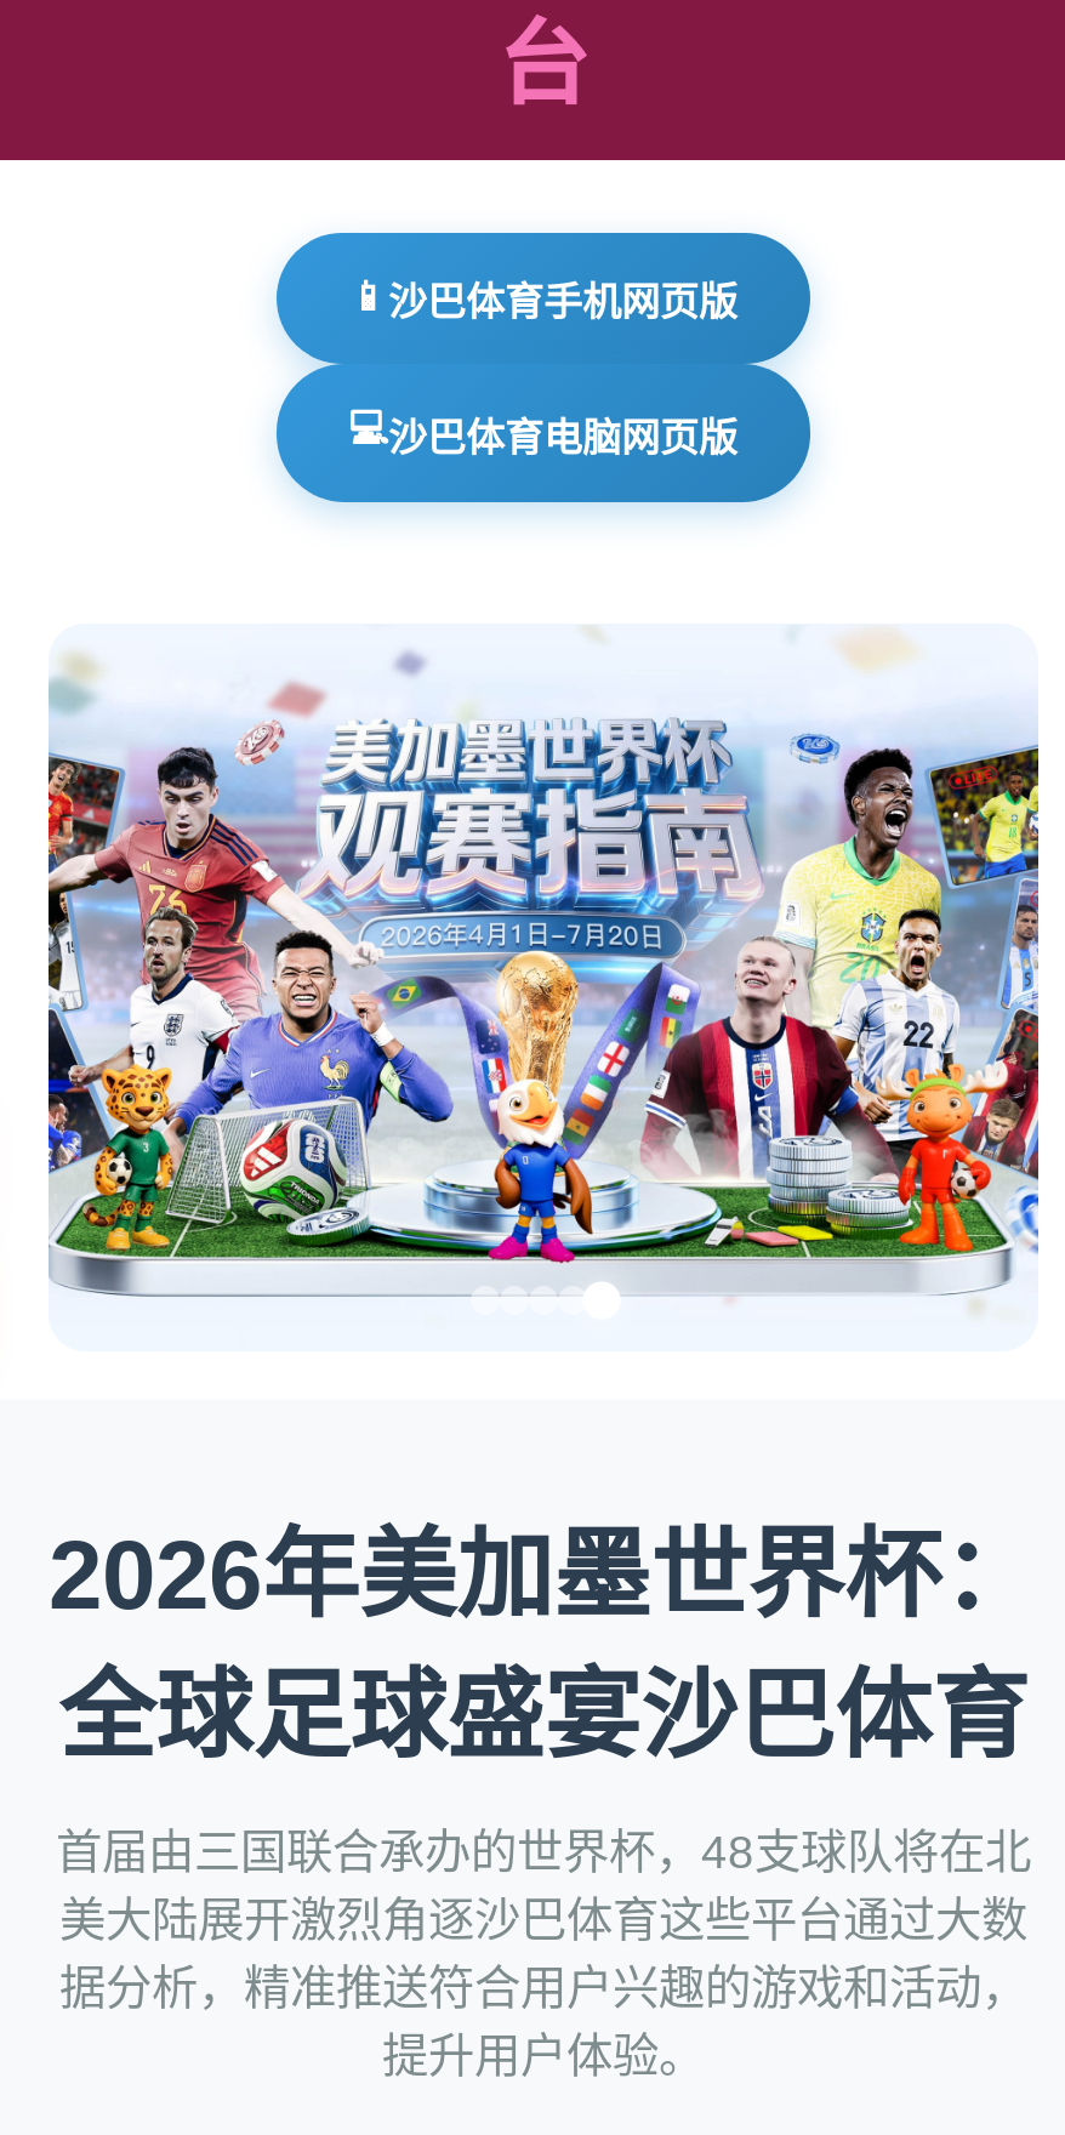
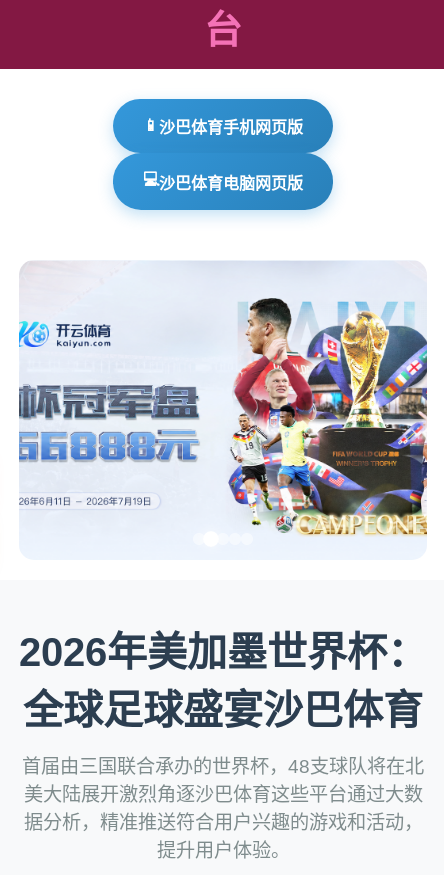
- [image]
+ [image]
